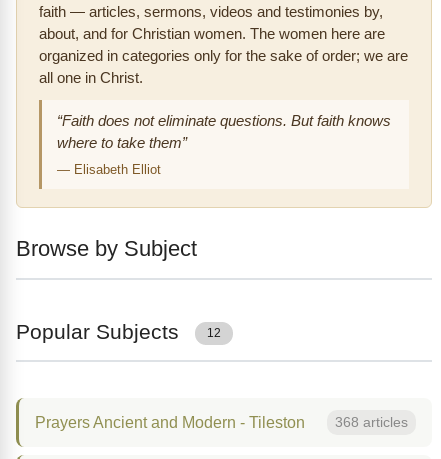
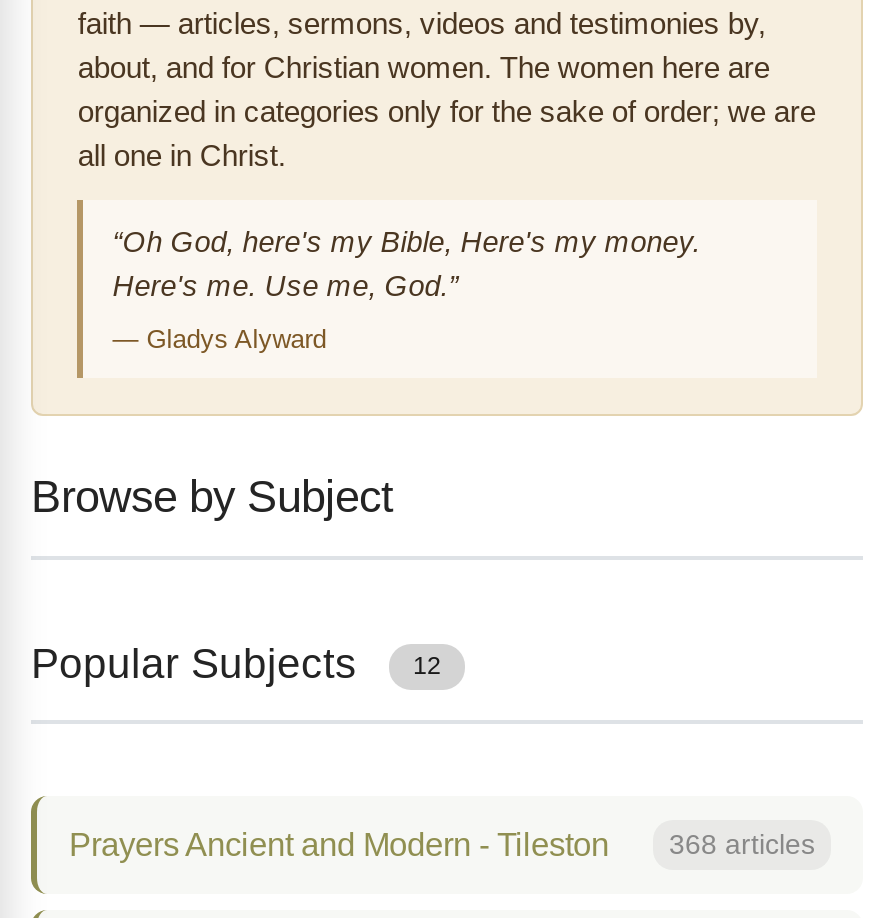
- “Faith does not eliminate questions. But faith knows
- where to take them”
+ “Oh God, here's my Bible, Here's my money.
+ Here's me. Use me, God.”

- — Elisabeth Elliot
+ — Gladys Alyward
